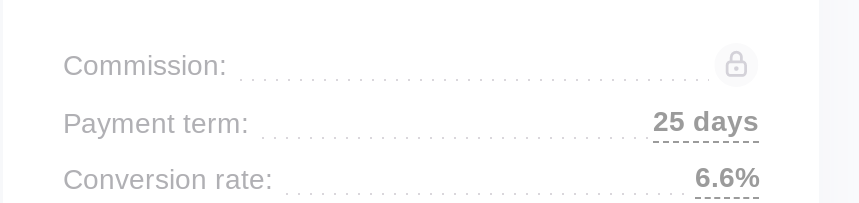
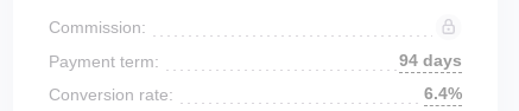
- 25 days
+ 94 days

- 6.6%
+ 6.4%
